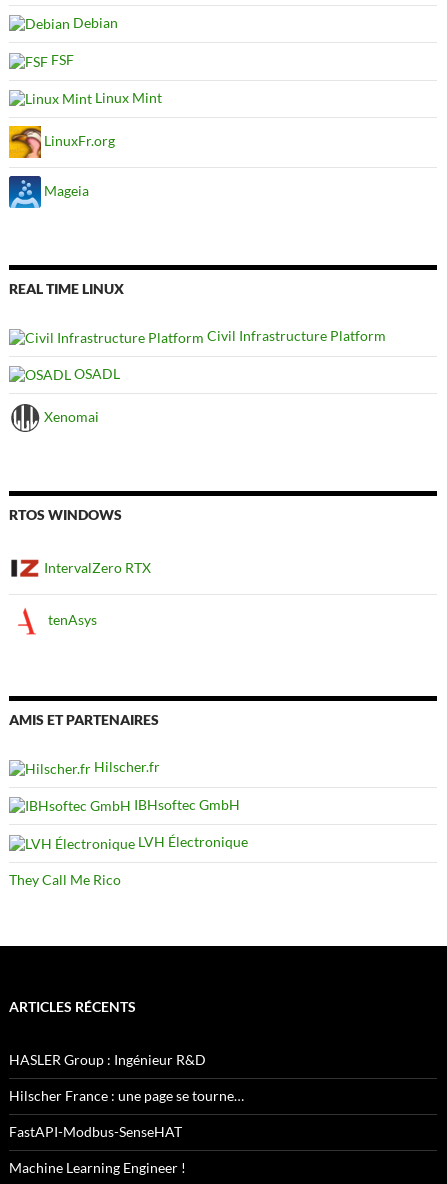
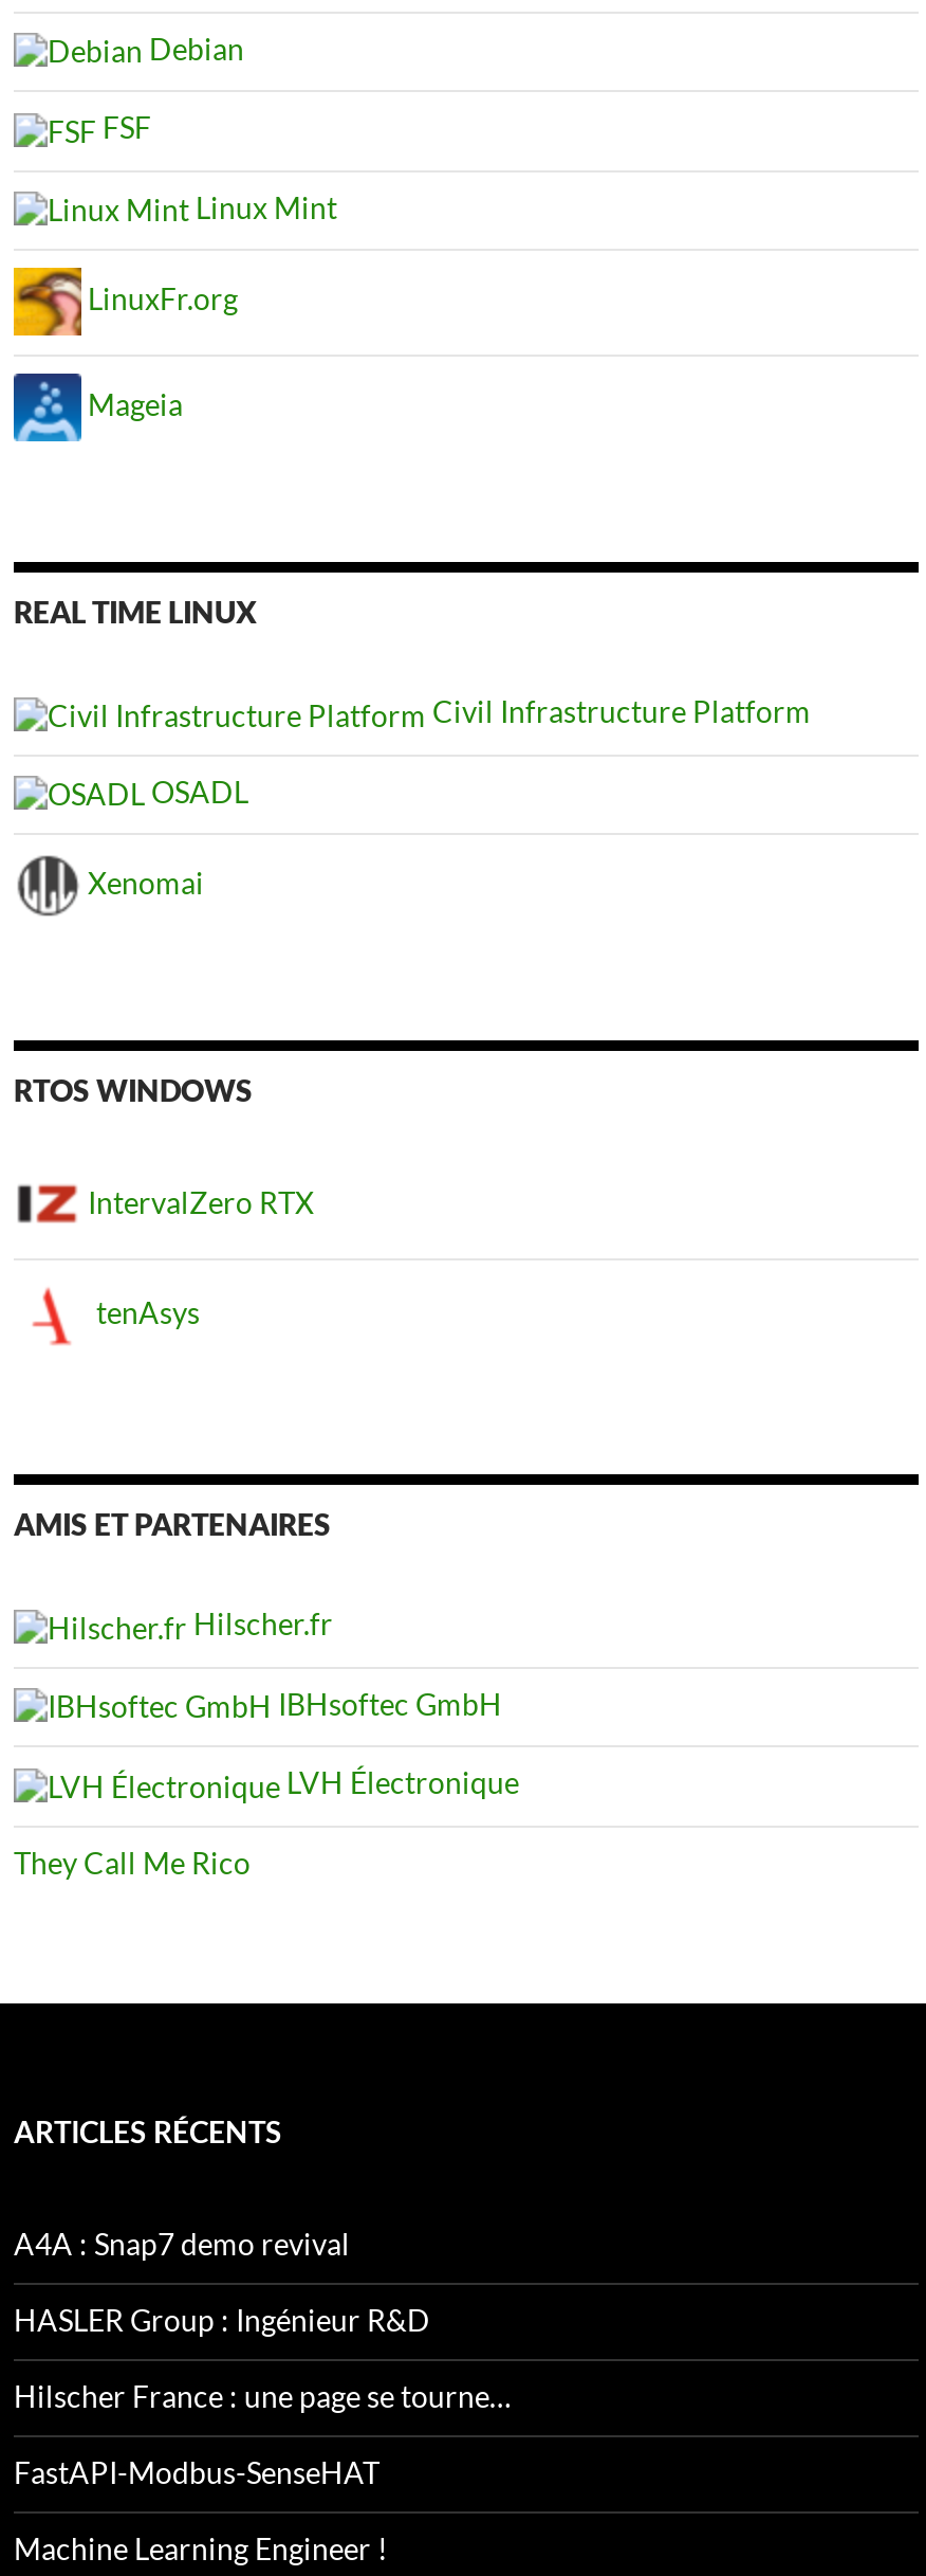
+ A4A : Snap7 demo revival
